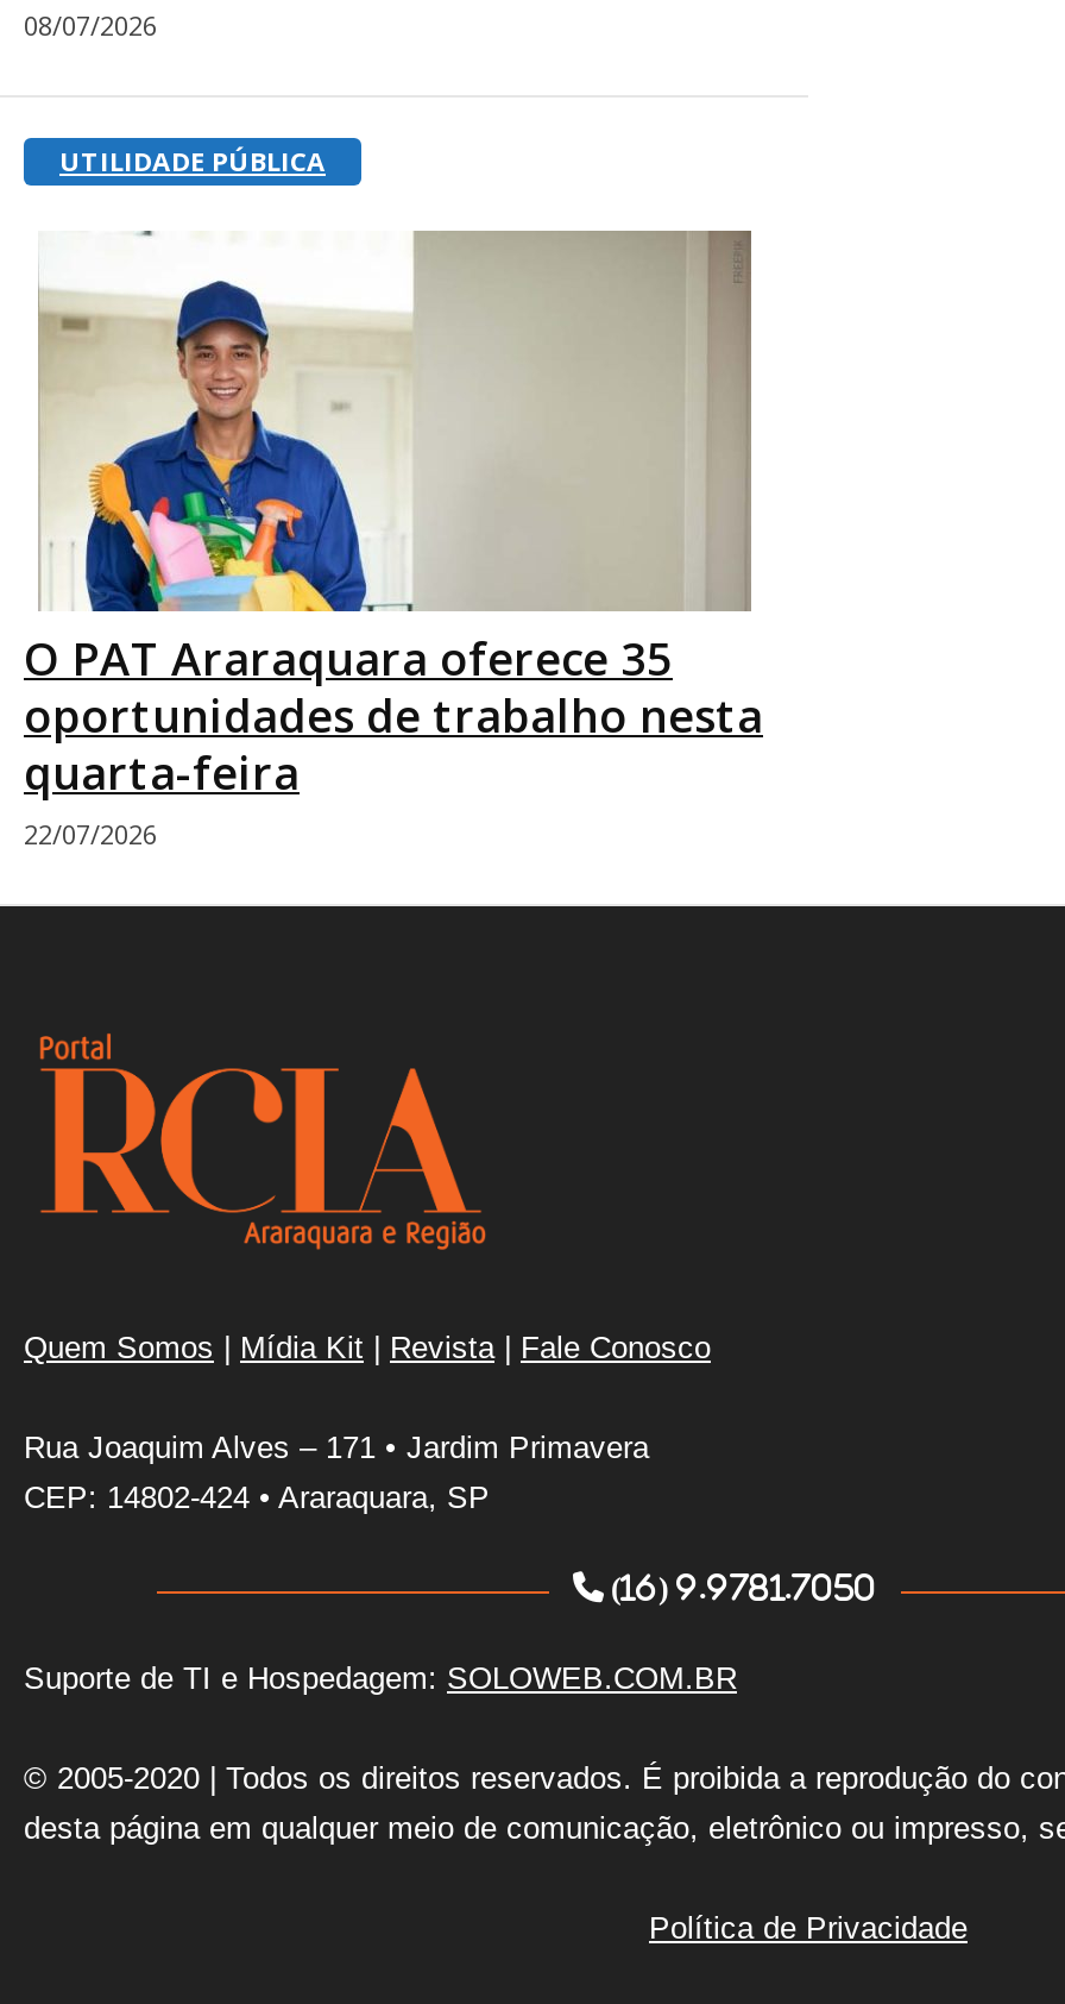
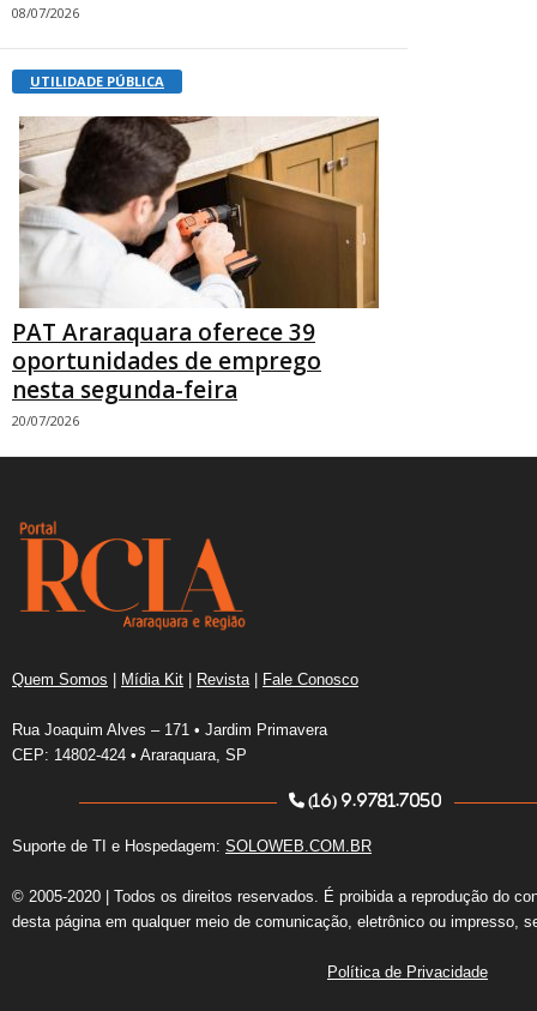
- [image]
- O PAT Araraquara oferece 35
- oportunidades de trabalho nesta
- quarta-feira
- 22/07/2026
+ [image]
+ PAT Araraquara oferece 39
+ oportunidades de emprego
+ nesta segunda-feira
+ 20/07/2026
